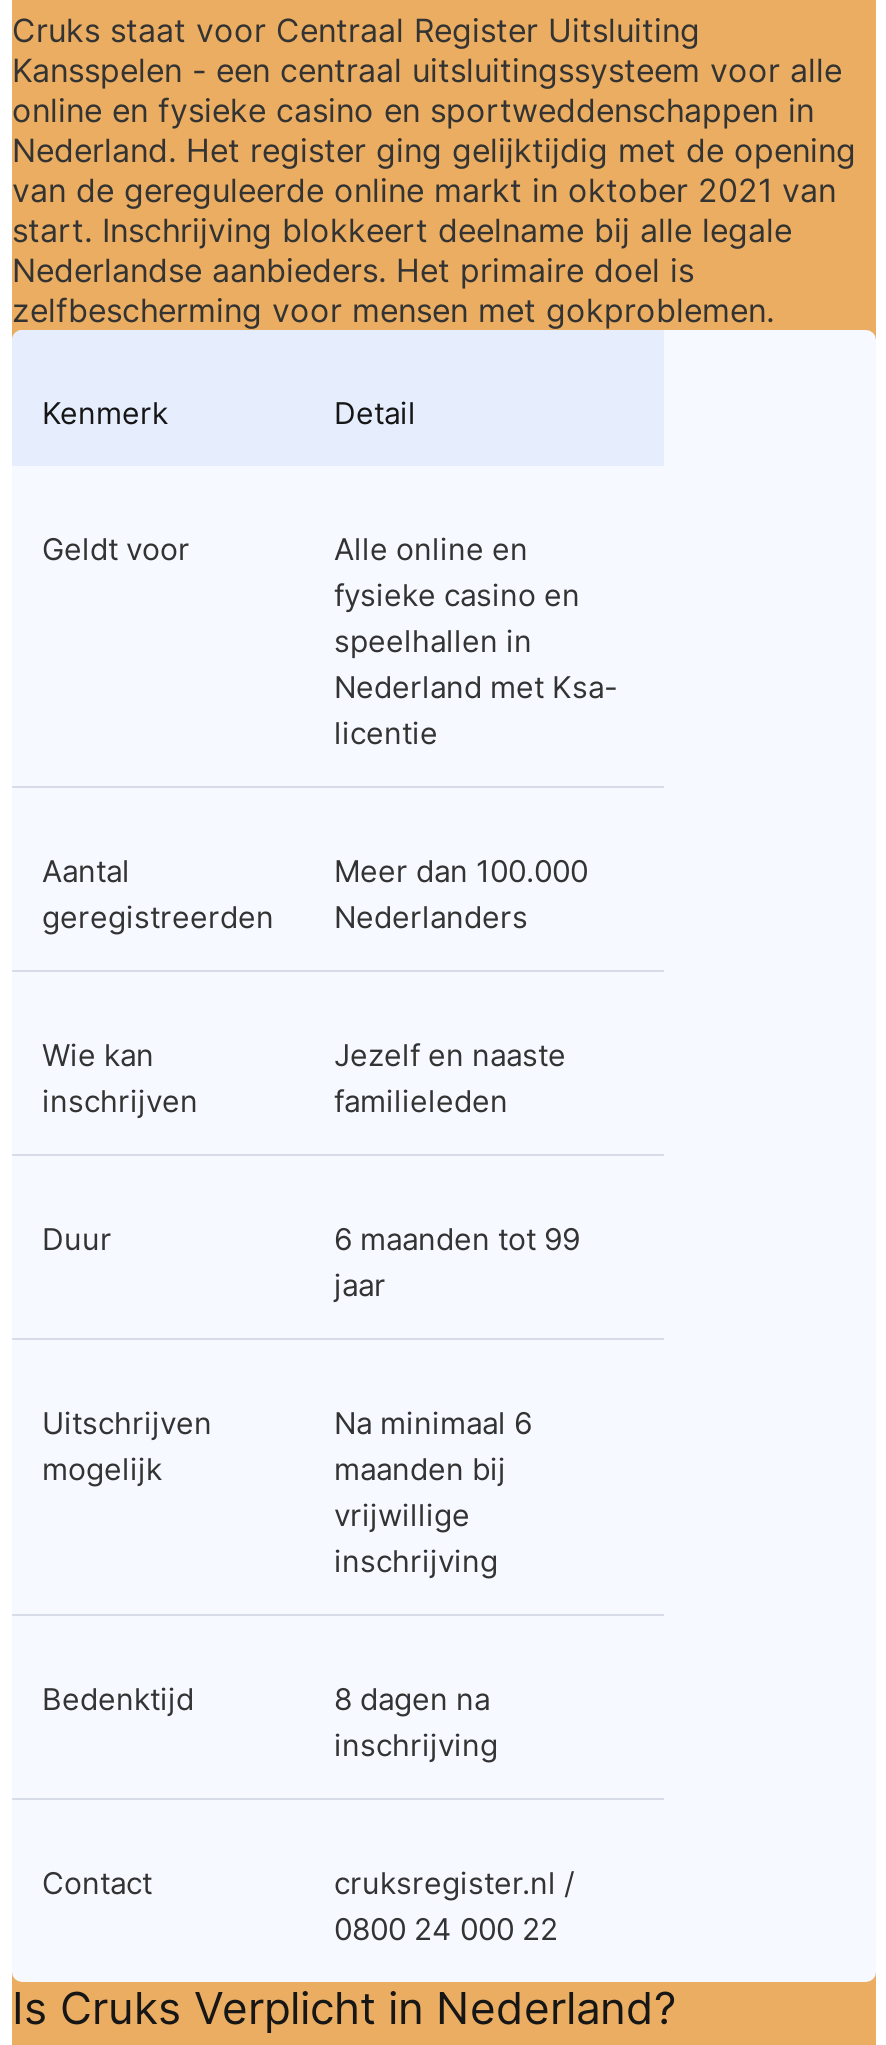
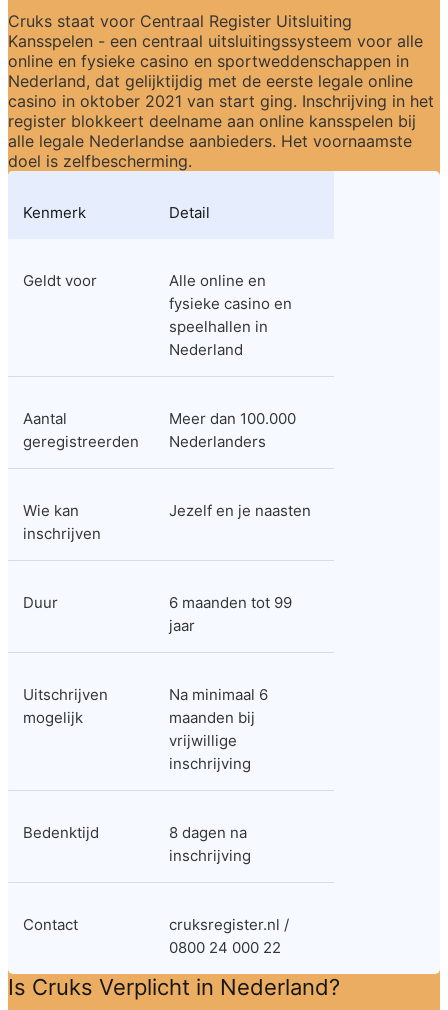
- Nederland. Het register ging gelijktijdig met de opening
- van de gereguleerde online markt in oktober 2021 van
- start. Inschrijving blokkeert deelname bij alle legale
- Nederlandse aanbieders. Het primaire doel is
- zelfbescherming voor mensen met gokproblemen.
+ Nederland, dat gelijktijdig met de eerste legale online
+ casino in oktober 2021 van start ging. Inschrijving in het
+ register blokkeert deelname aan online kansspelen bij
+ alle legale Nederlandse aanbieders. Het voornaamste
+ doel is zelfbescherming.

- Nederland met Ksa-
- licentie
+ Nederland

- Jezelf en naaste
- familieleden
+ Jezelf en je naasten
